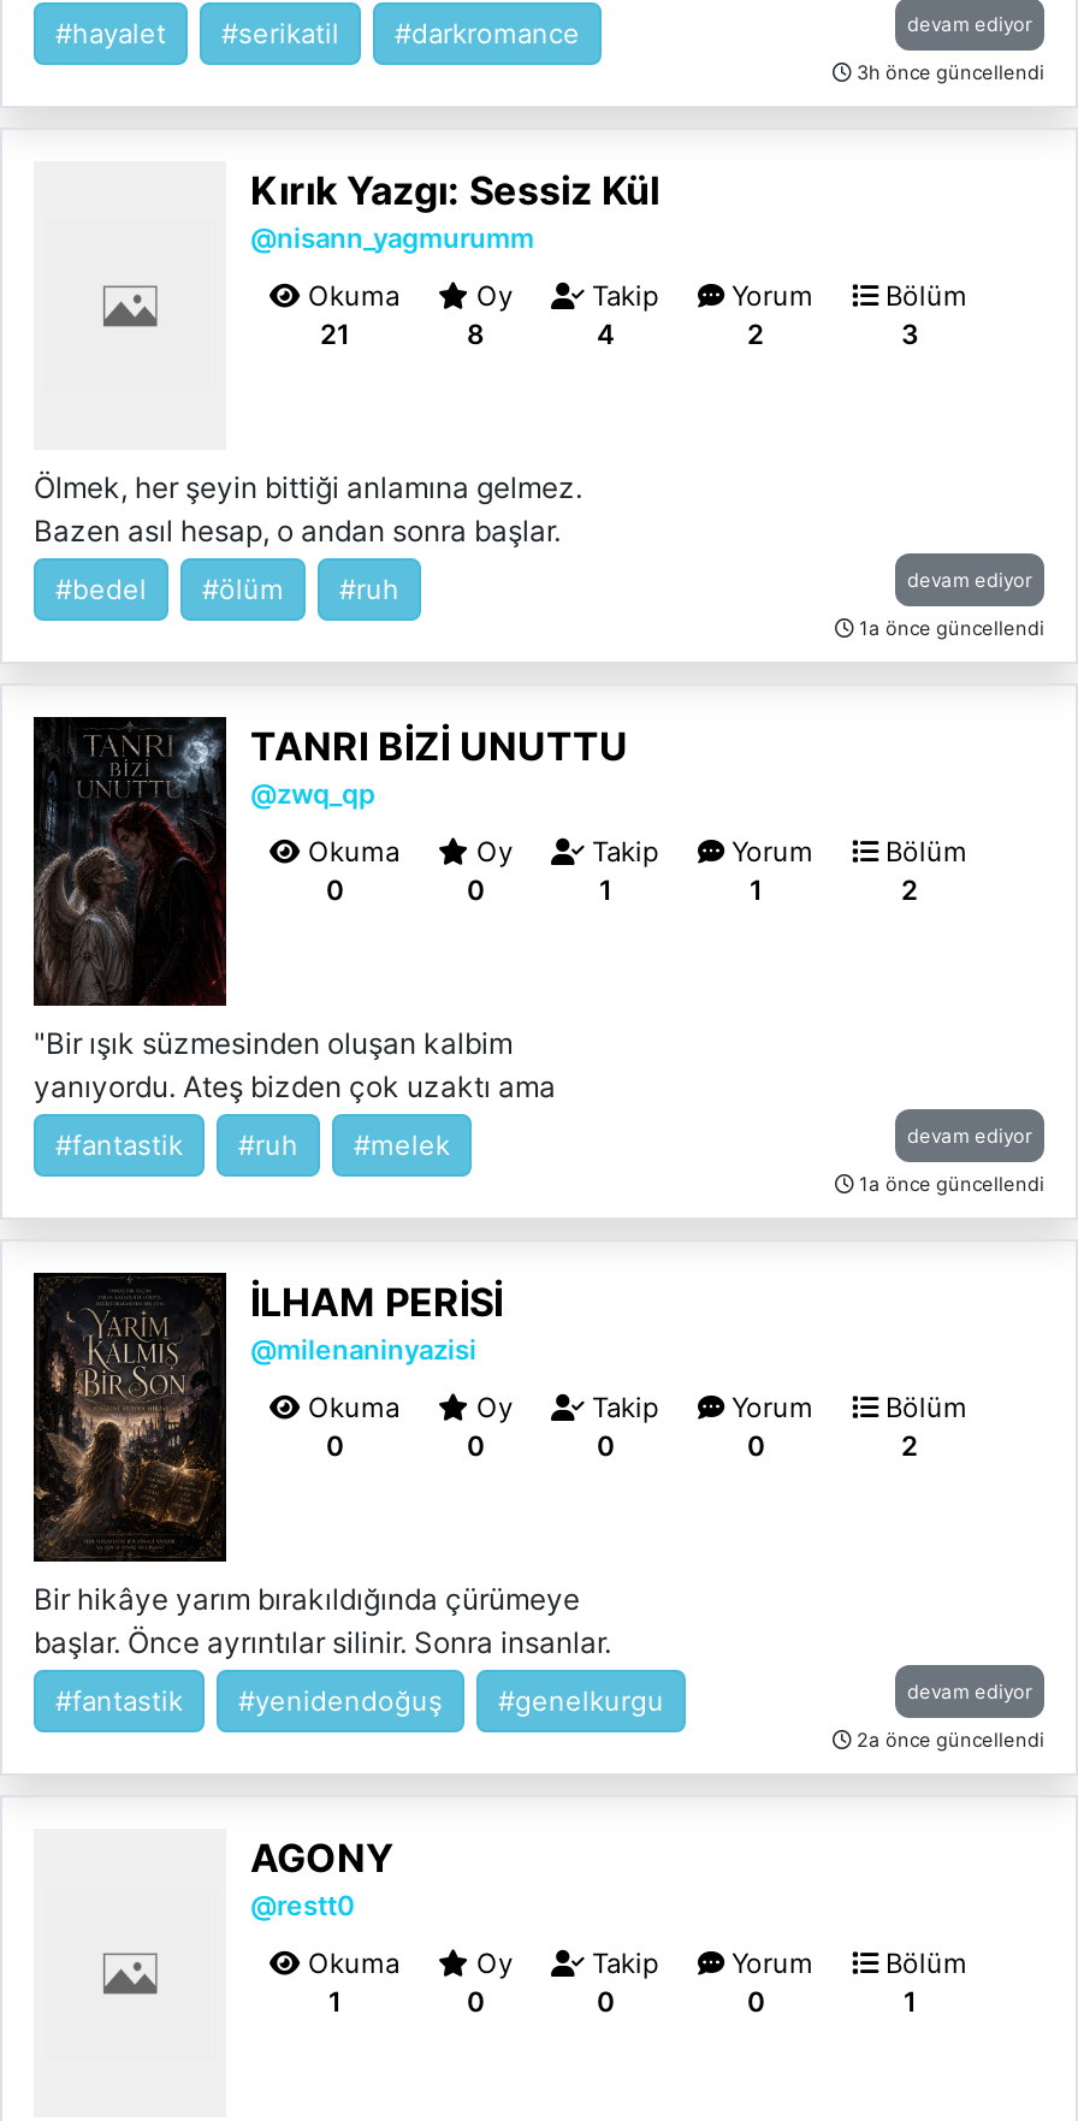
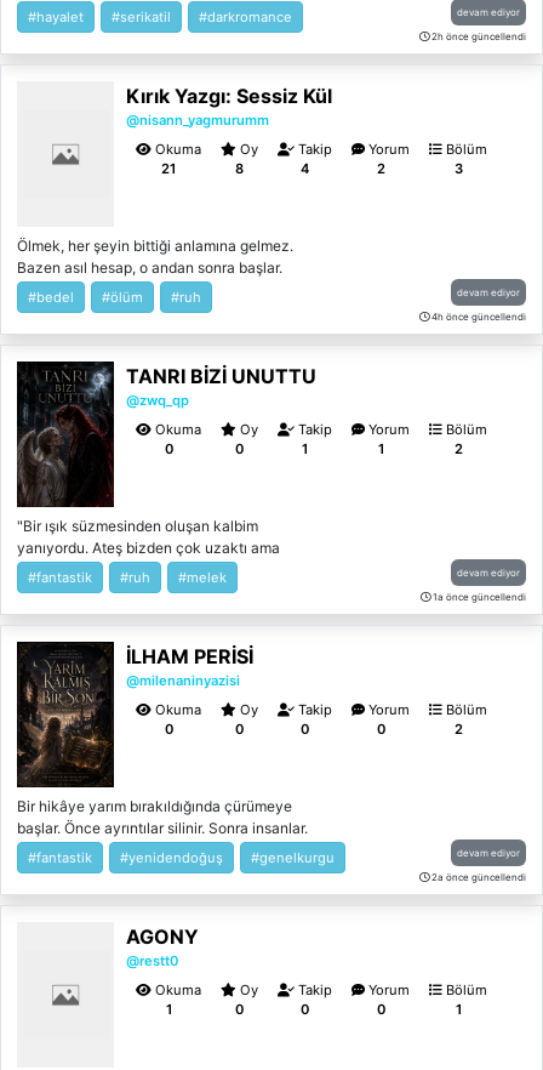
- 3h önce güncellendi
+ 2h önce güncellendi

- 1a önce güncellendi
+ 4h önce güncellendi
